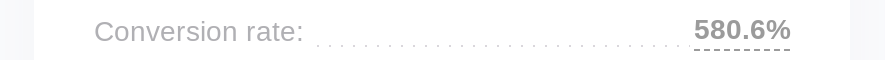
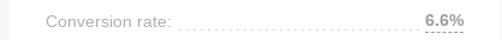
- 580.6%
+ 6.6%
